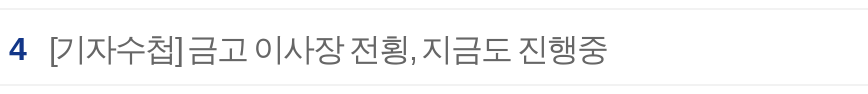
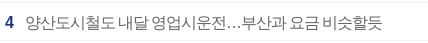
- [기자수첩] 금고 이사장 전횡, 지금도 진행중
+ 양산도시철도 내달 영업시운전…부산과 요금 비슷할듯
